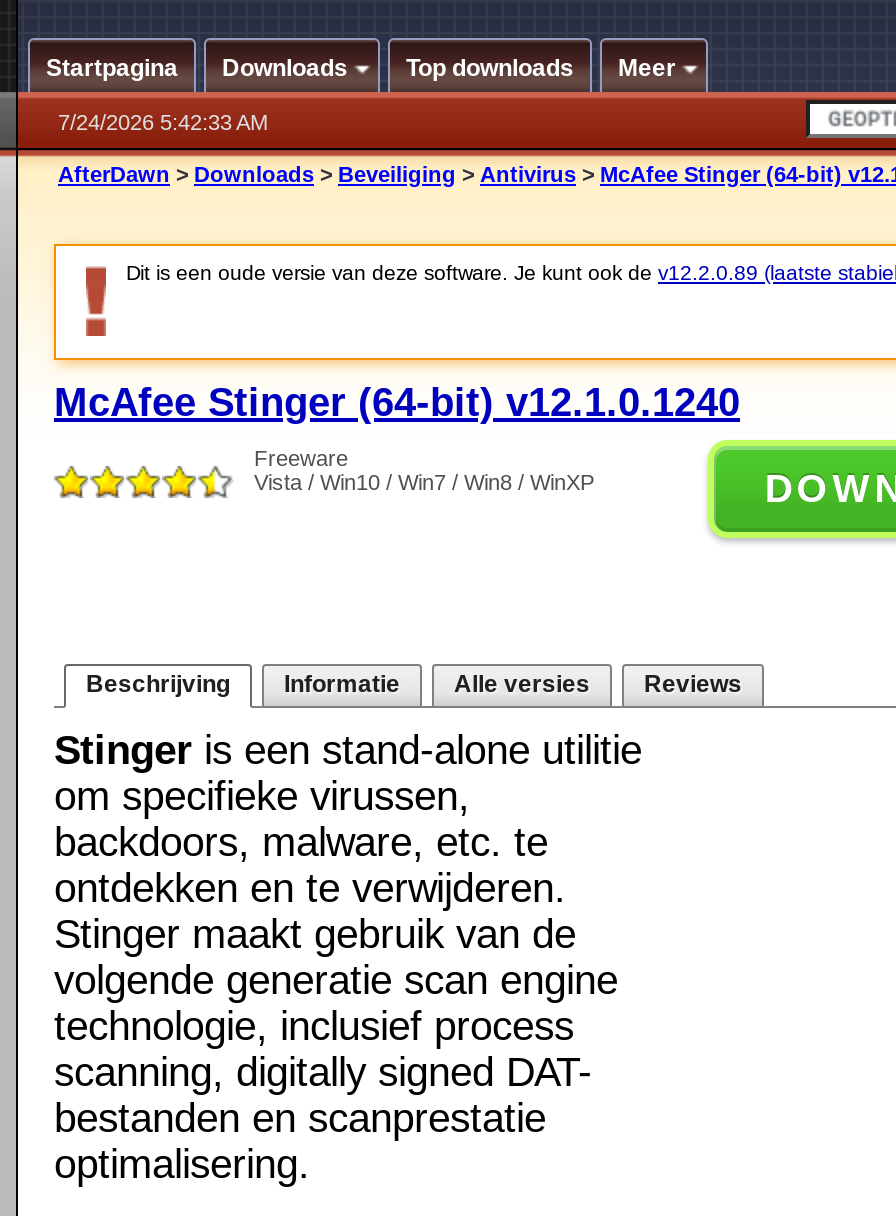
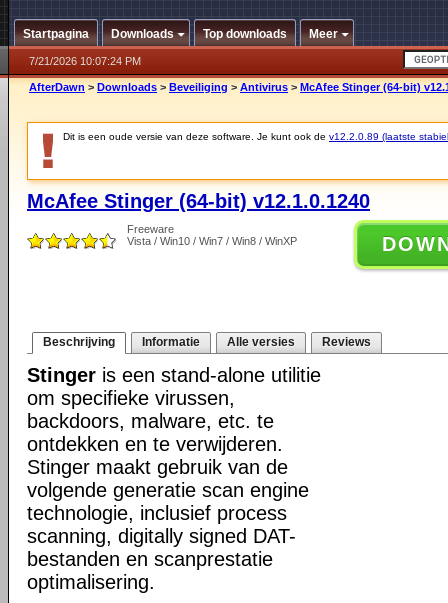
- 7/24/2026 5:42:33 AM
+ 7/21/2026 10:07:24 PM
